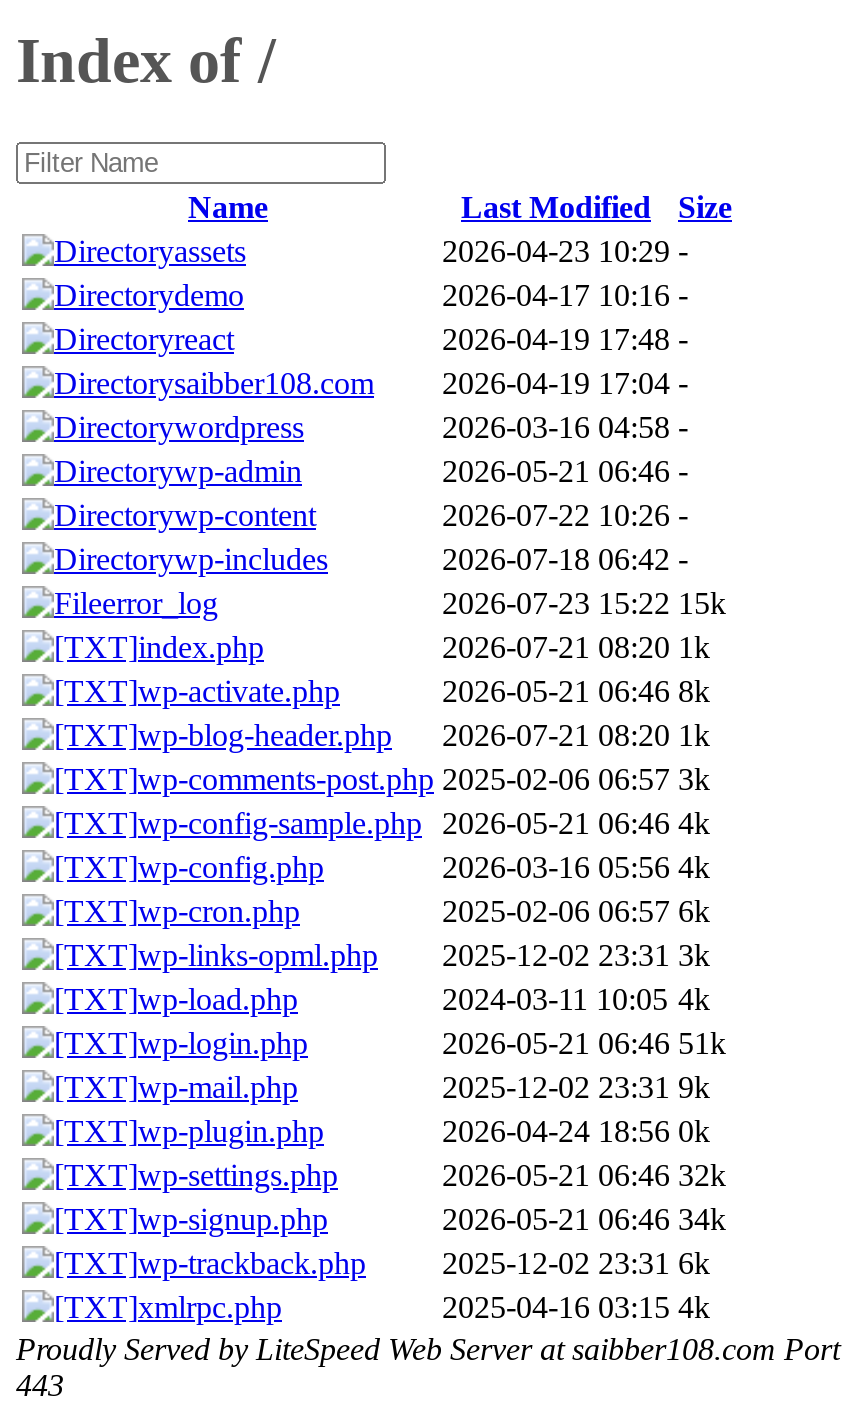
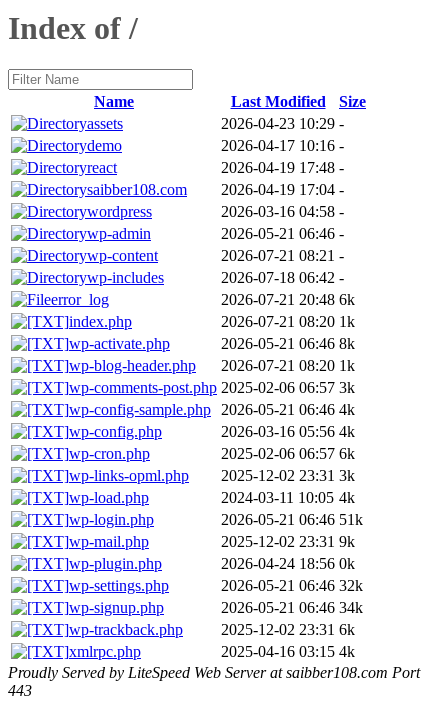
- 2026-07-22 10:26 -
+ 2026-07-21 08:21 -

- 2026-07-23 15:22 15k
+ 2026-07-21 20:48 6k
